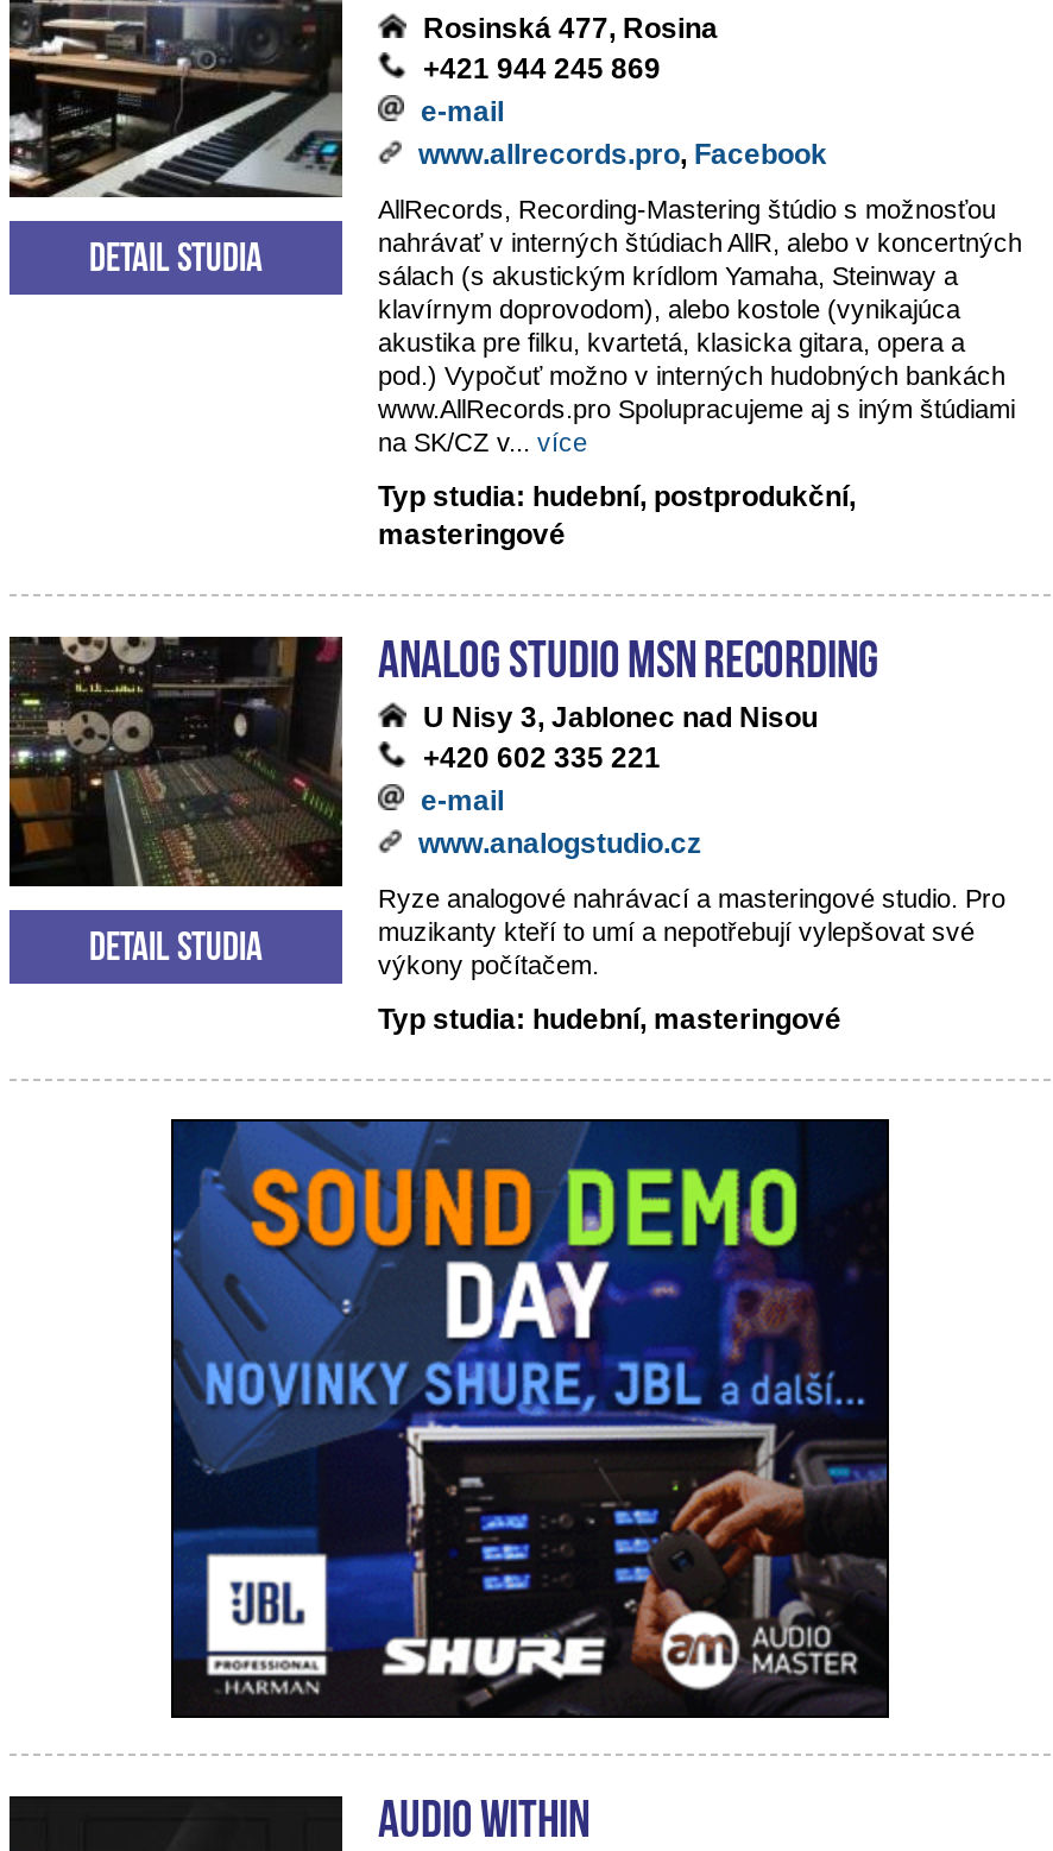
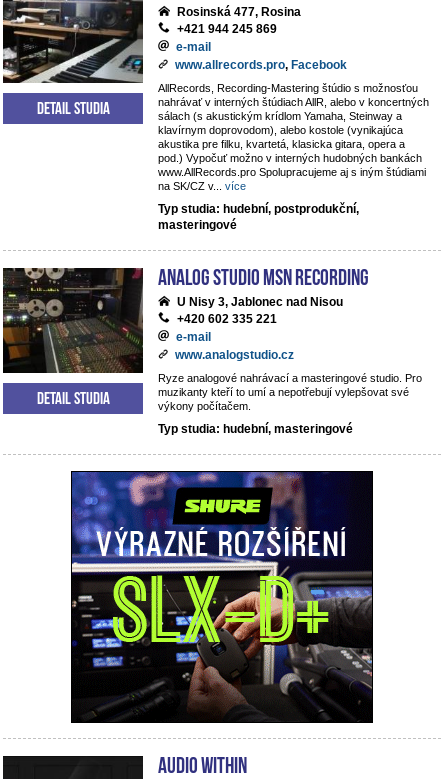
- [image]
+ [image]
